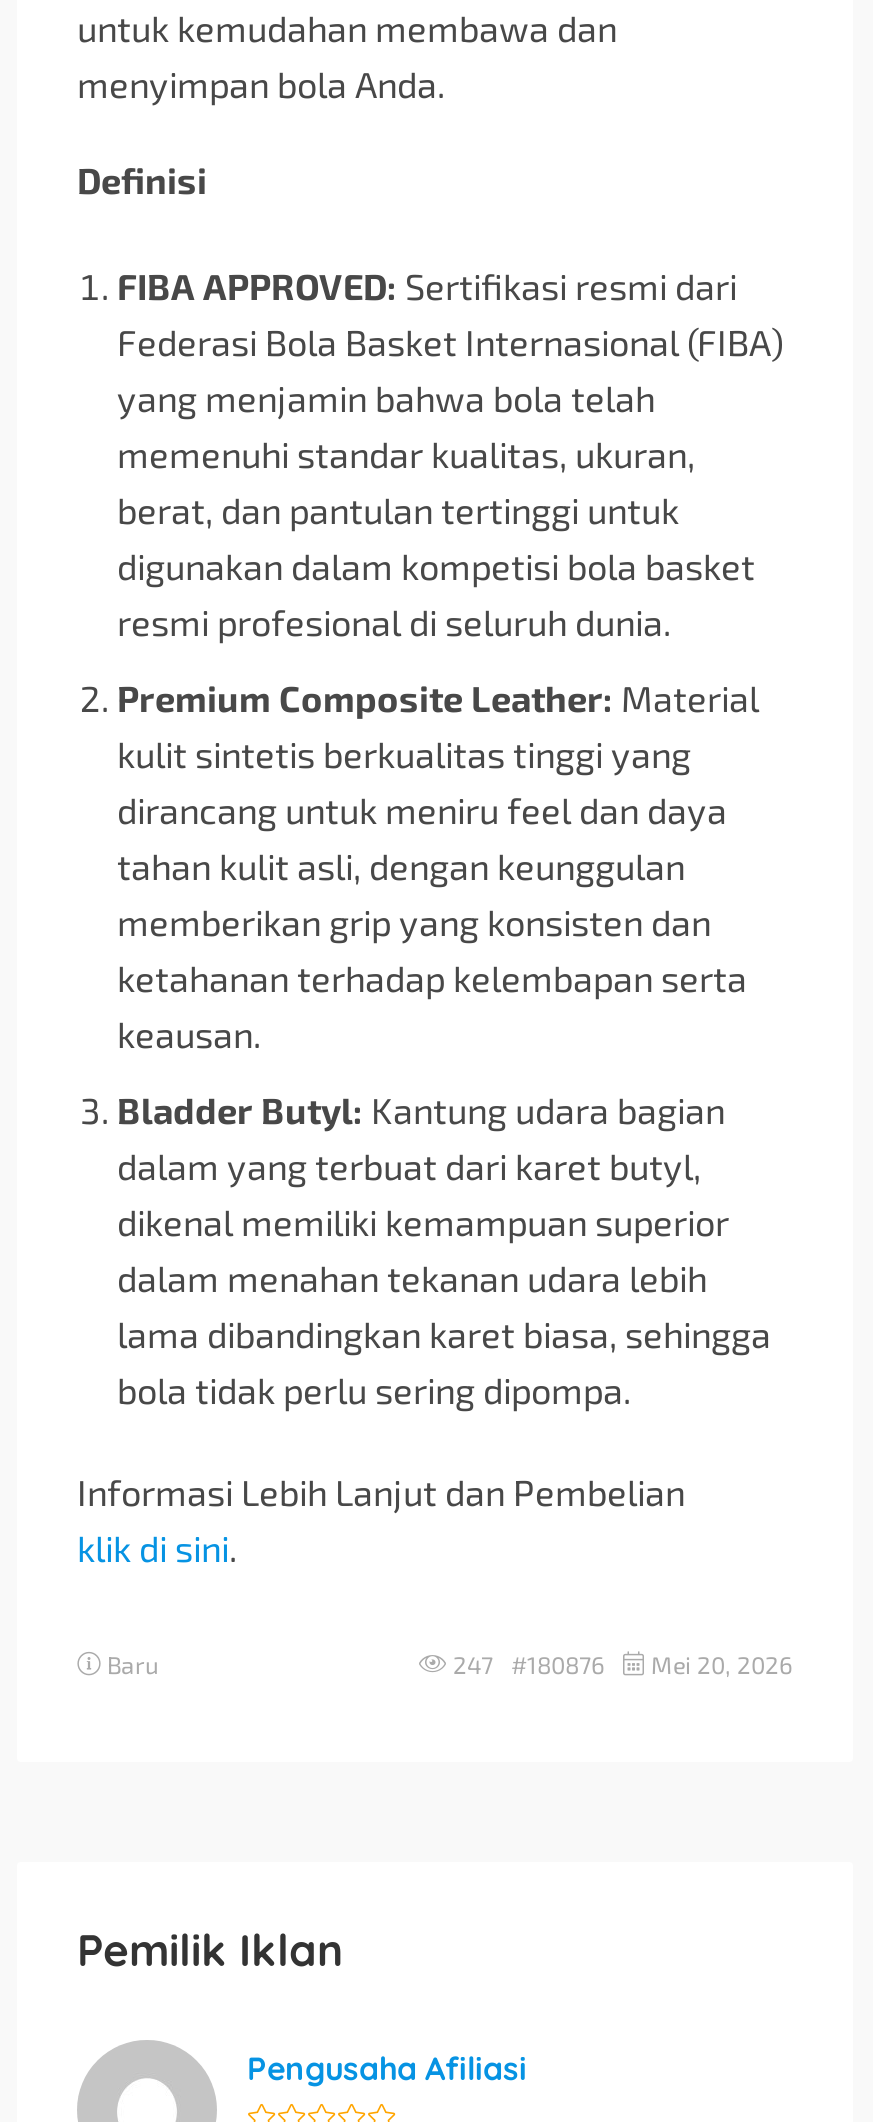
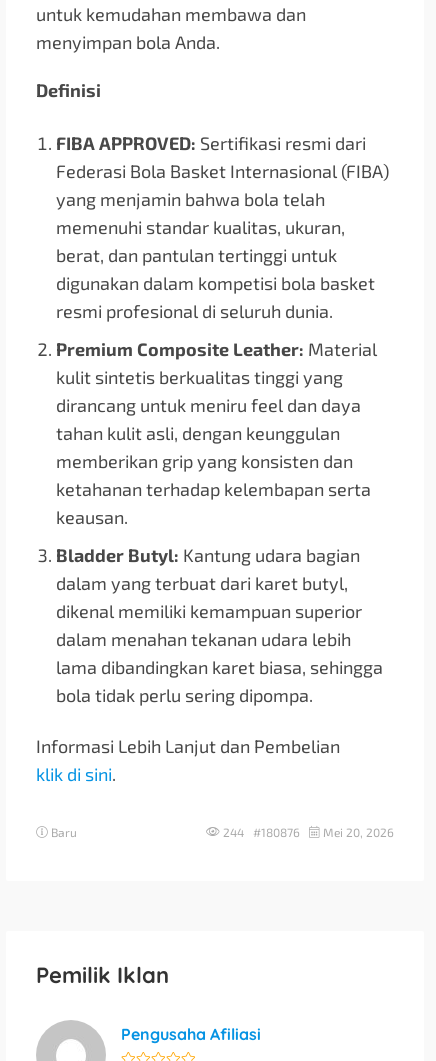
- 247 #180876 Mei 20, 2026
+ 244 #180876 Mei 20, 2026
